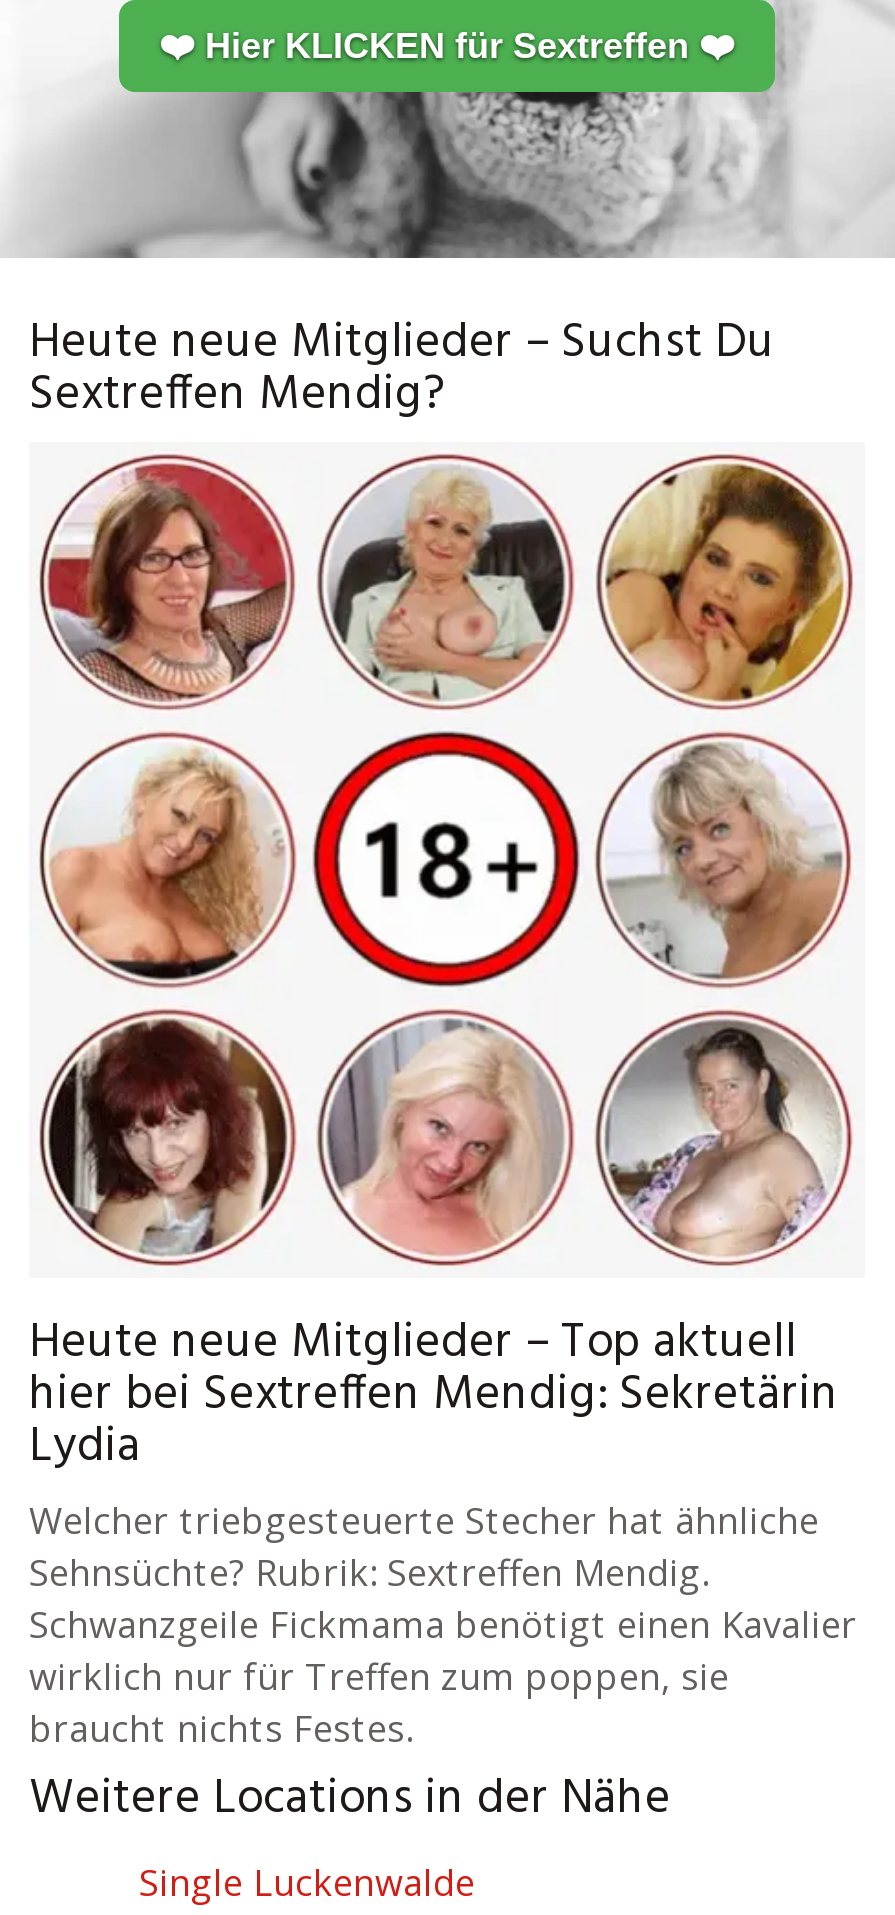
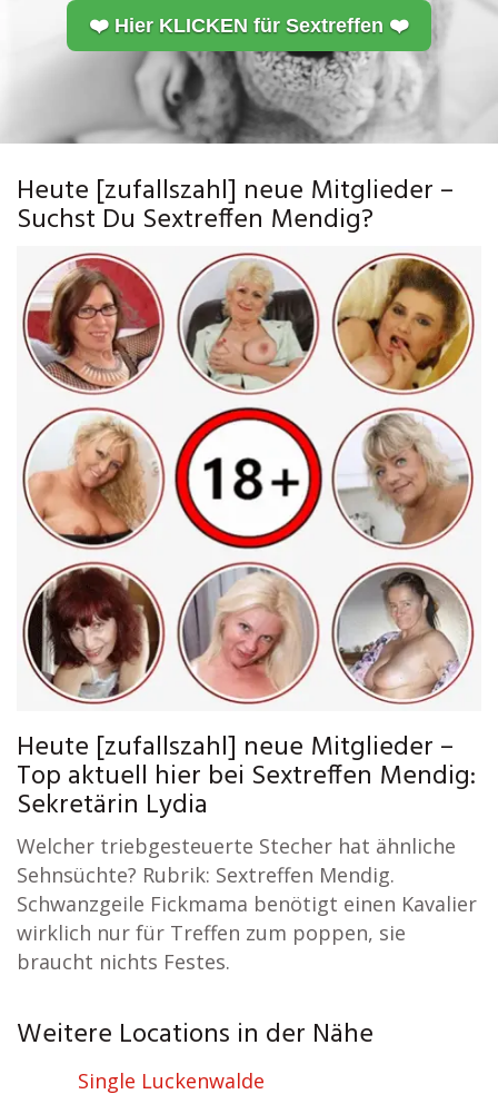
- Heute neue Mitglieder – Suchst Du
- Sextreffen Mendig?
+ Heute [zufallszahl] neue Mitglieder –
+ Suchst Du Sextreffen Mendig?

- Heute neue Mitglieder – Top aktuell
- hier bei Sextreffen Mendig: Sekretärin
- Lydia
+ Heute [zufallszahl] neue Mitglieder –
+ Top aktuell hier bei Sextreffen Mendig:
+ Sekretärin Lydia
